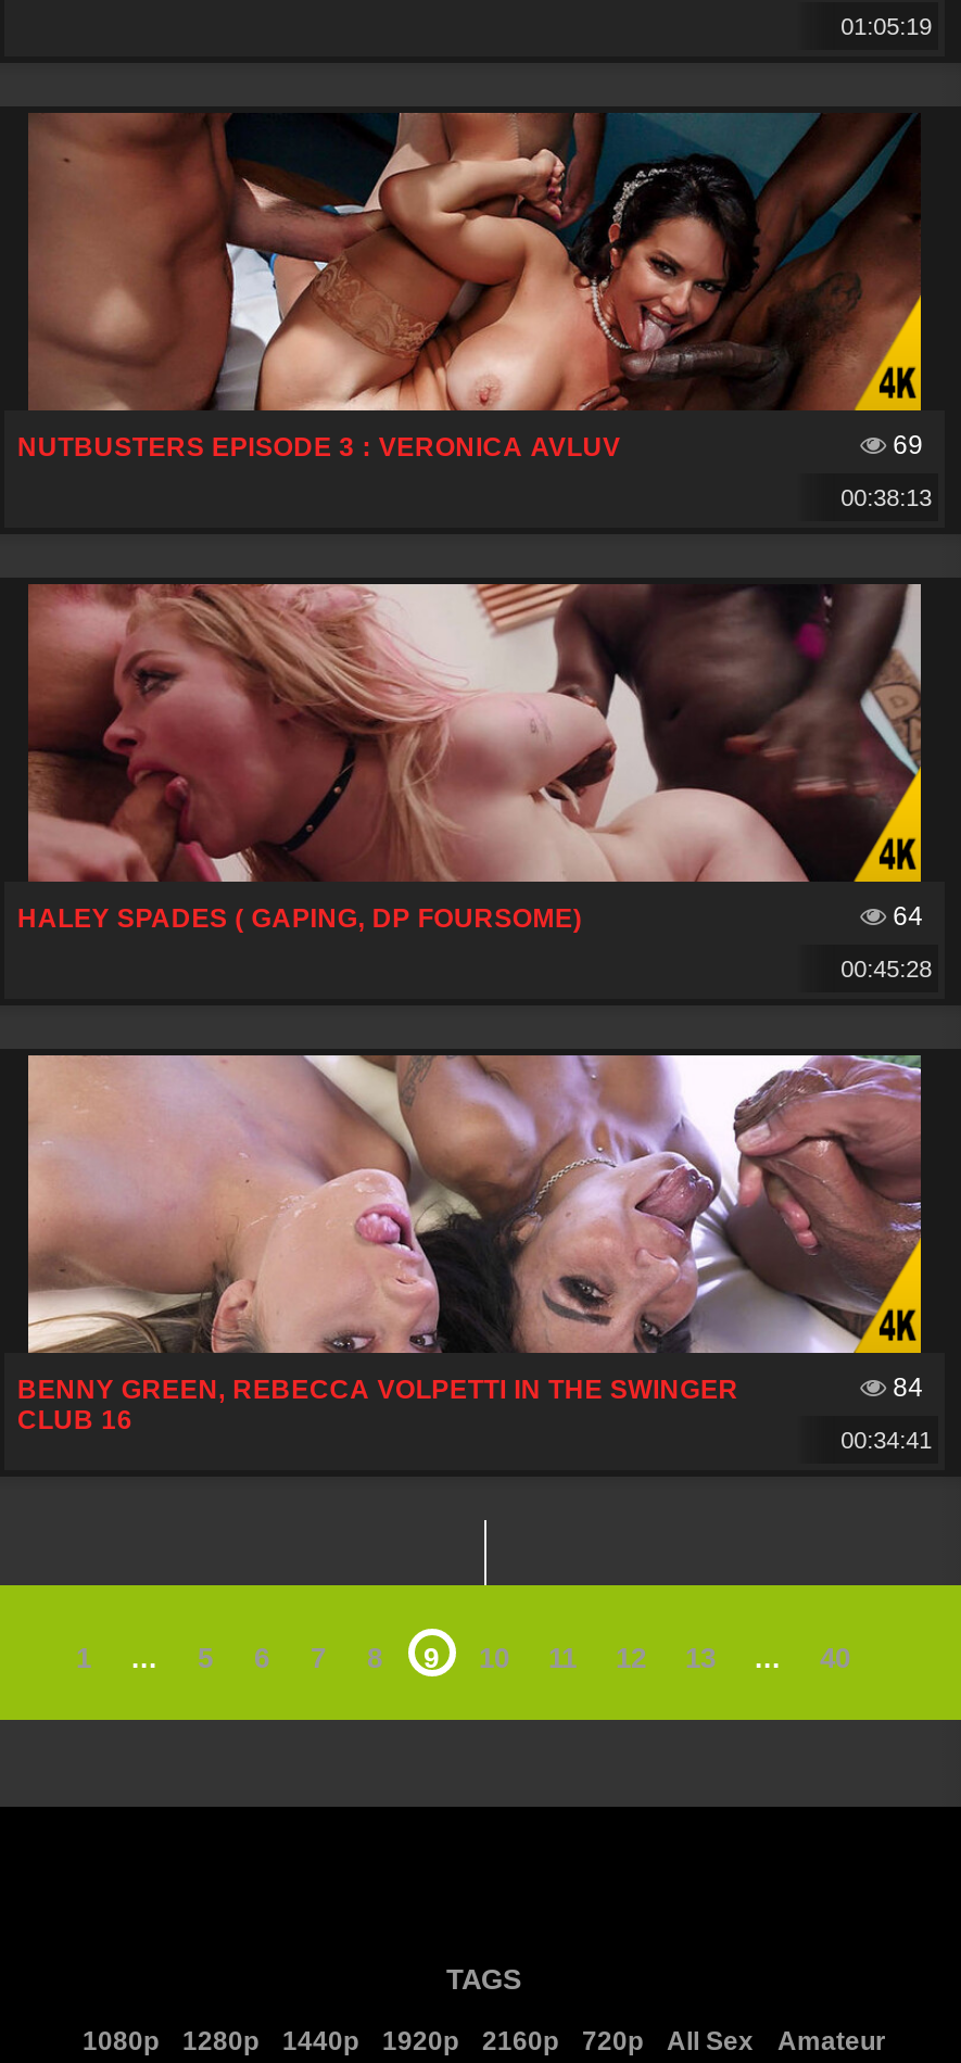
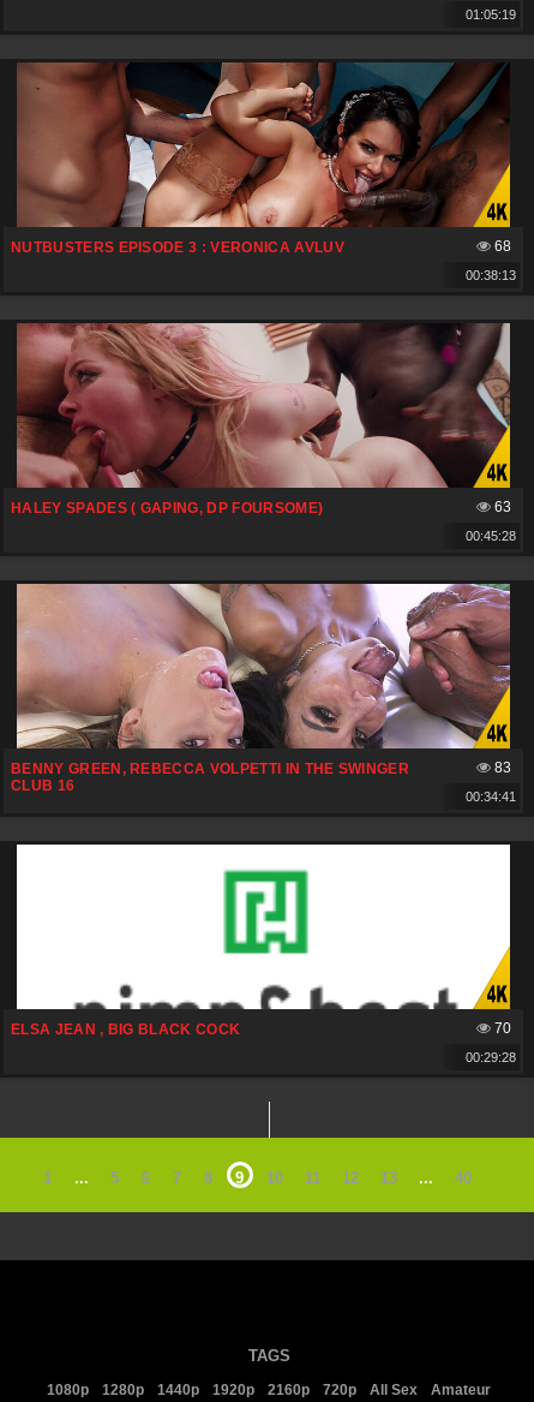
- 69
+ 68

- 64
+ 63

- 84
+ 83

+ [image]
+ ELSA JEAN , BIG BLACK COCK
+ 70
+ 00:29:28
